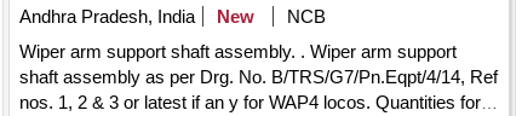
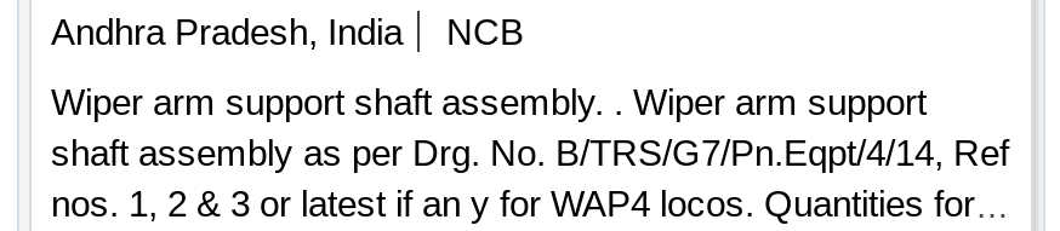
- New
